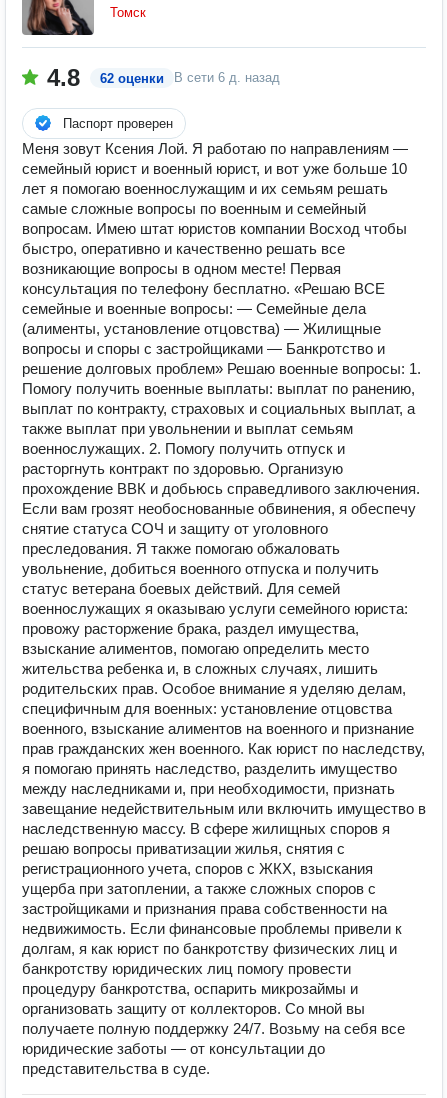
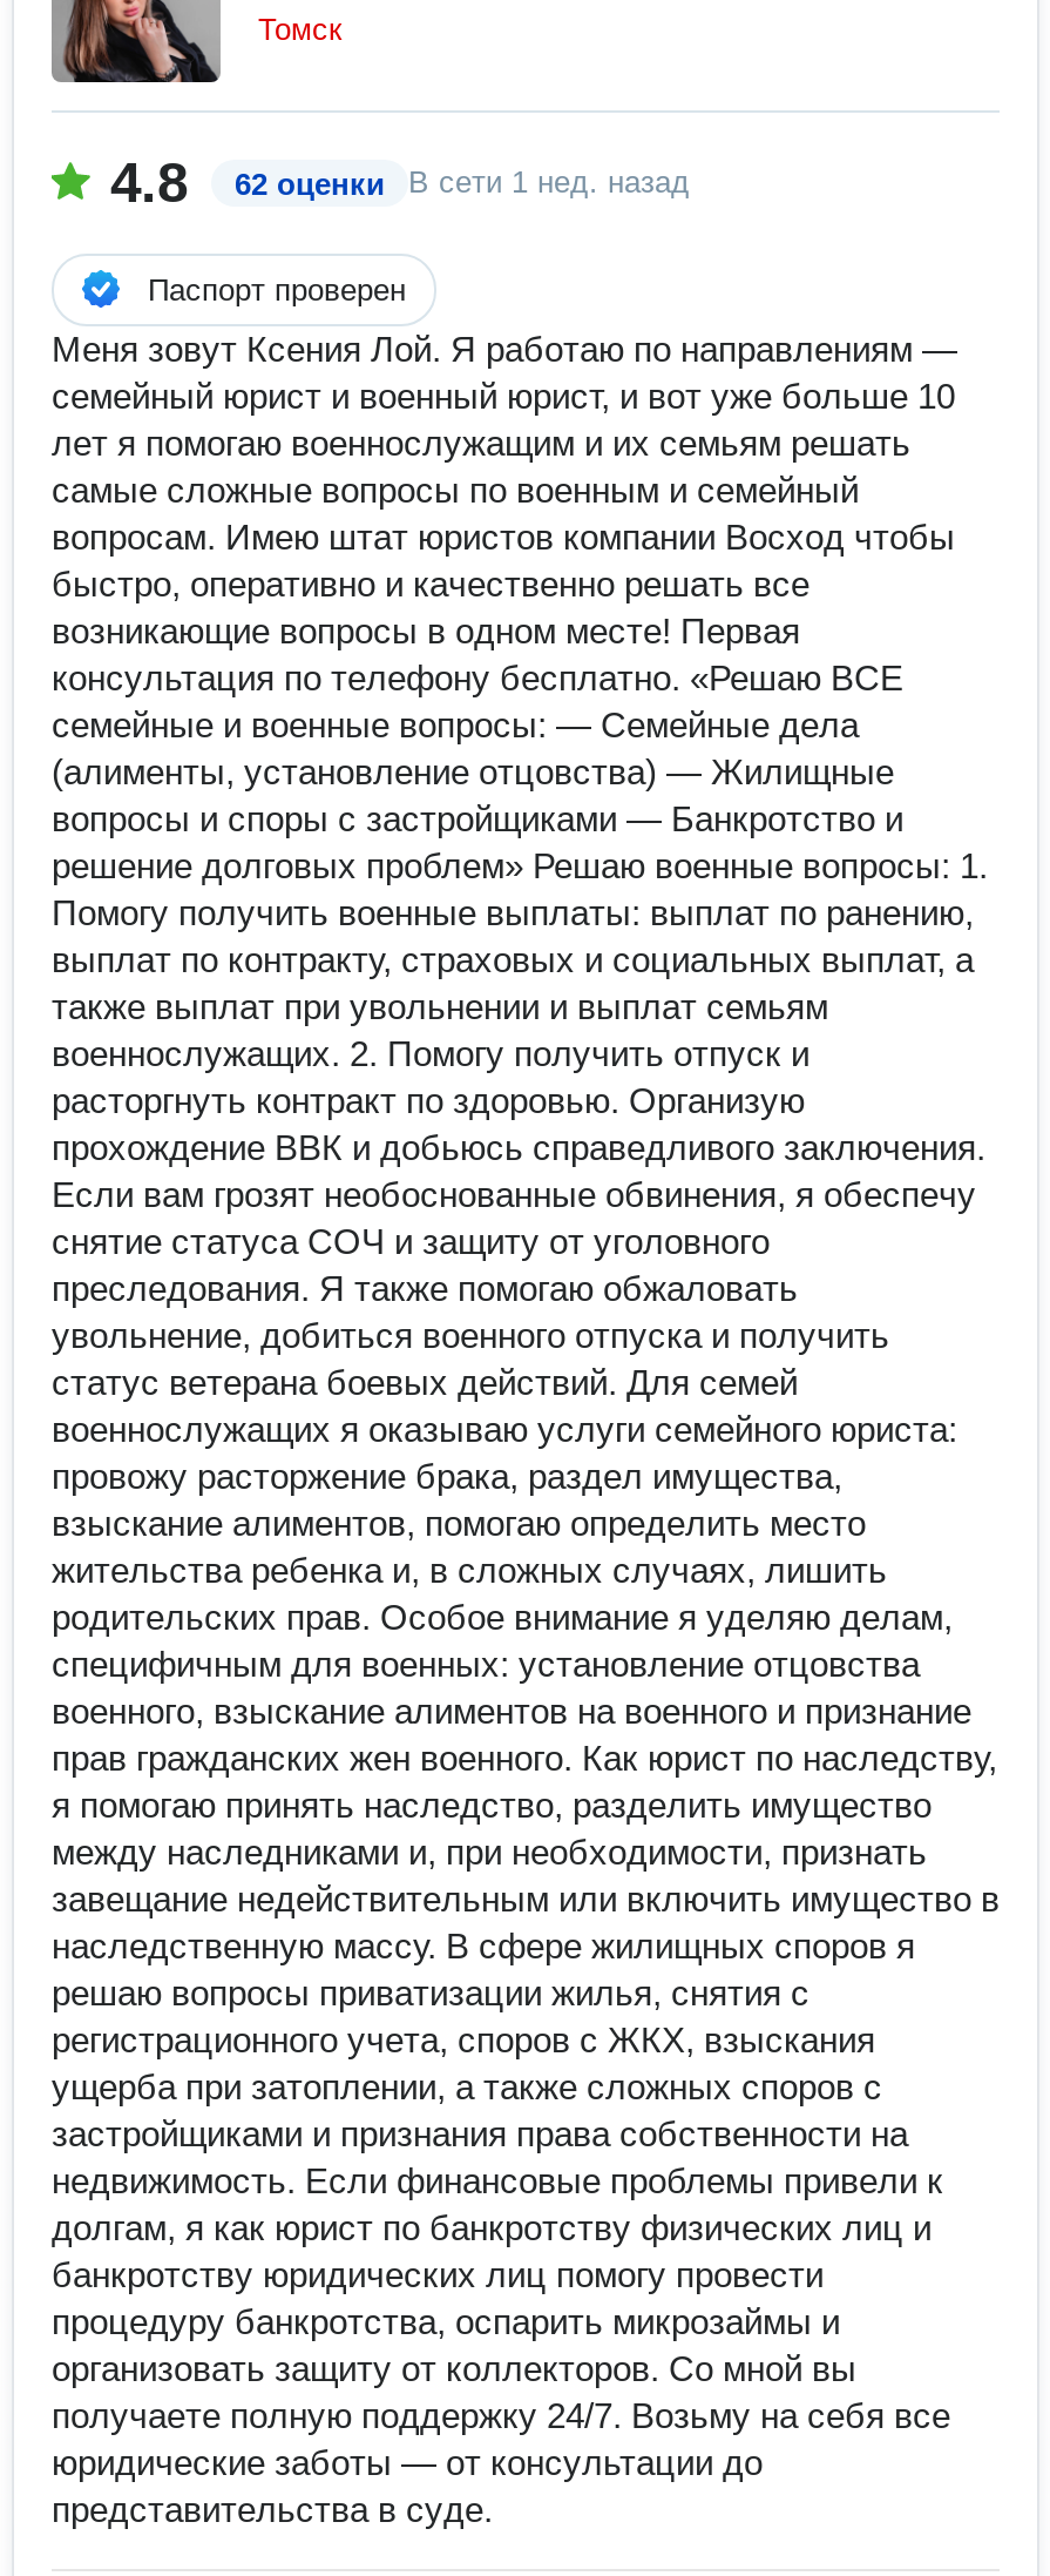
- В сети 6 д. назад
+ В сети 1 нед. назад
